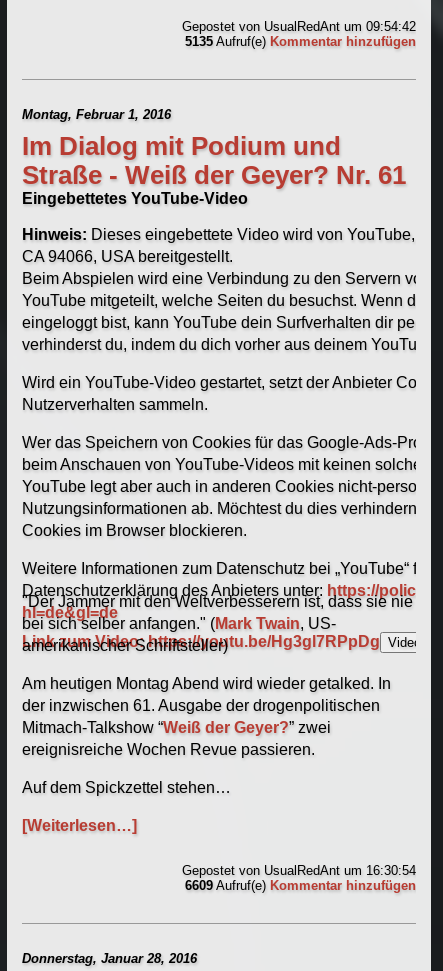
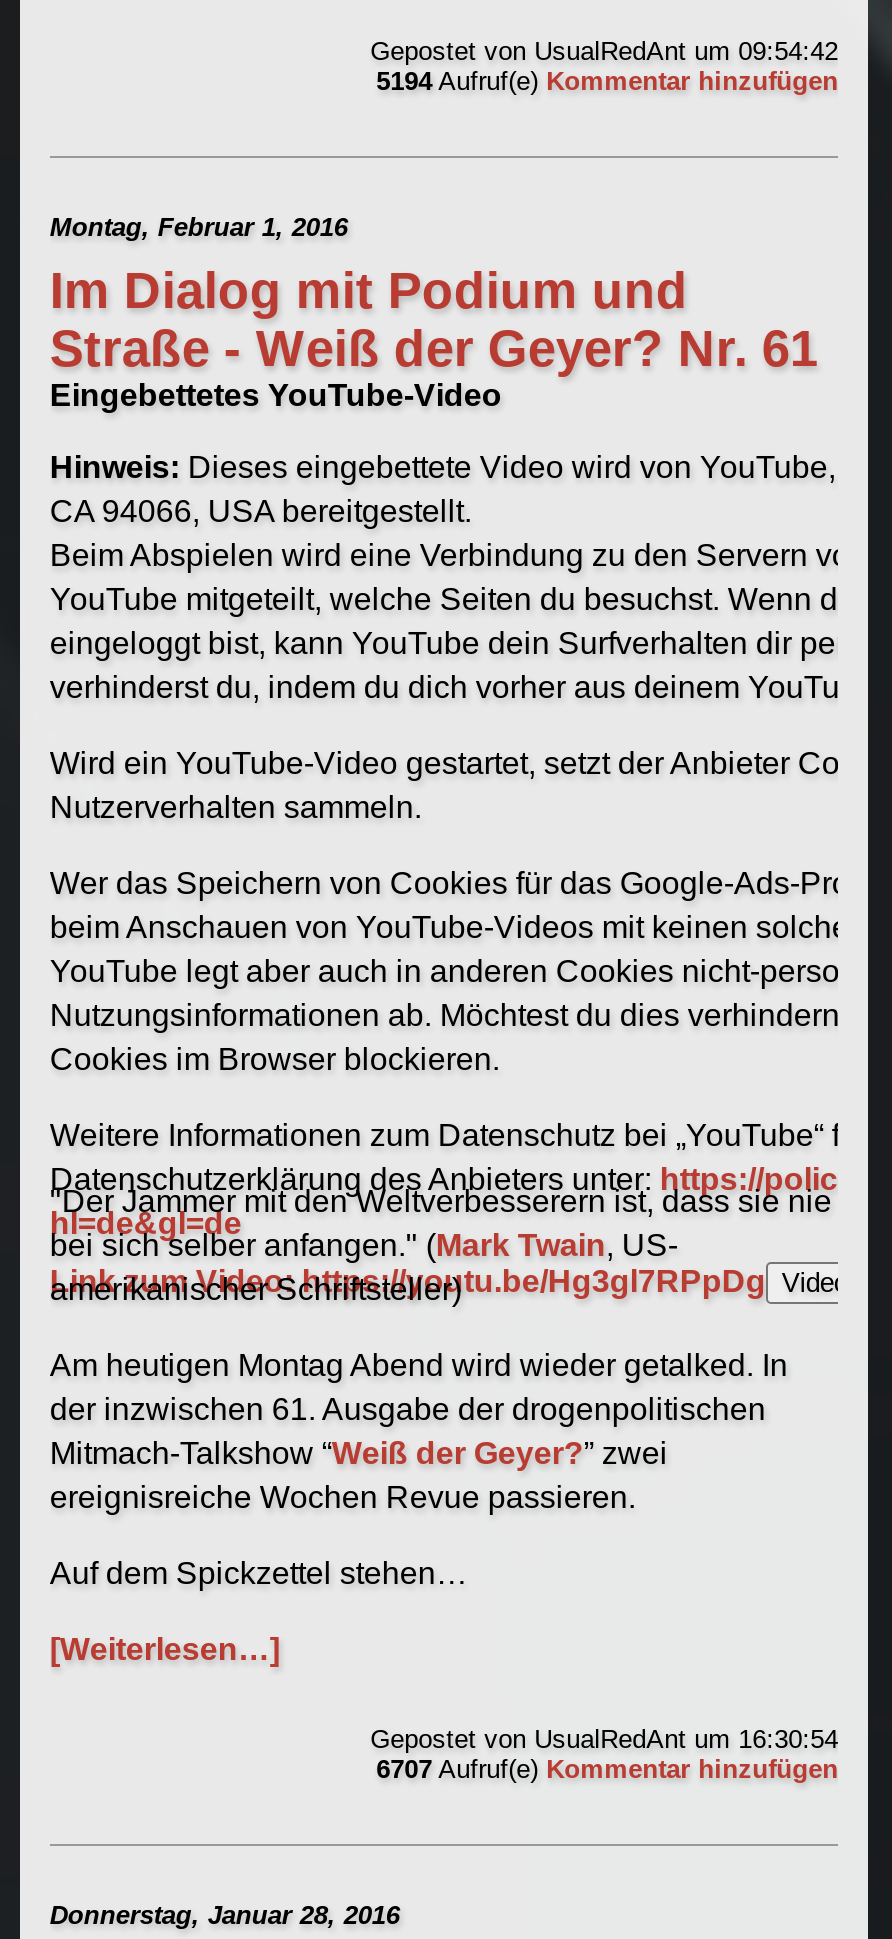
- 5135Aufruf(e) Kommentar hinzufügen
+ 5194Aufruf(e) Kommentar hinzufügen

- 6609 Aufruf(e) Kommentar hinzufügen
+ 6707 Aufruf(e) Kommentar hinzufügen
